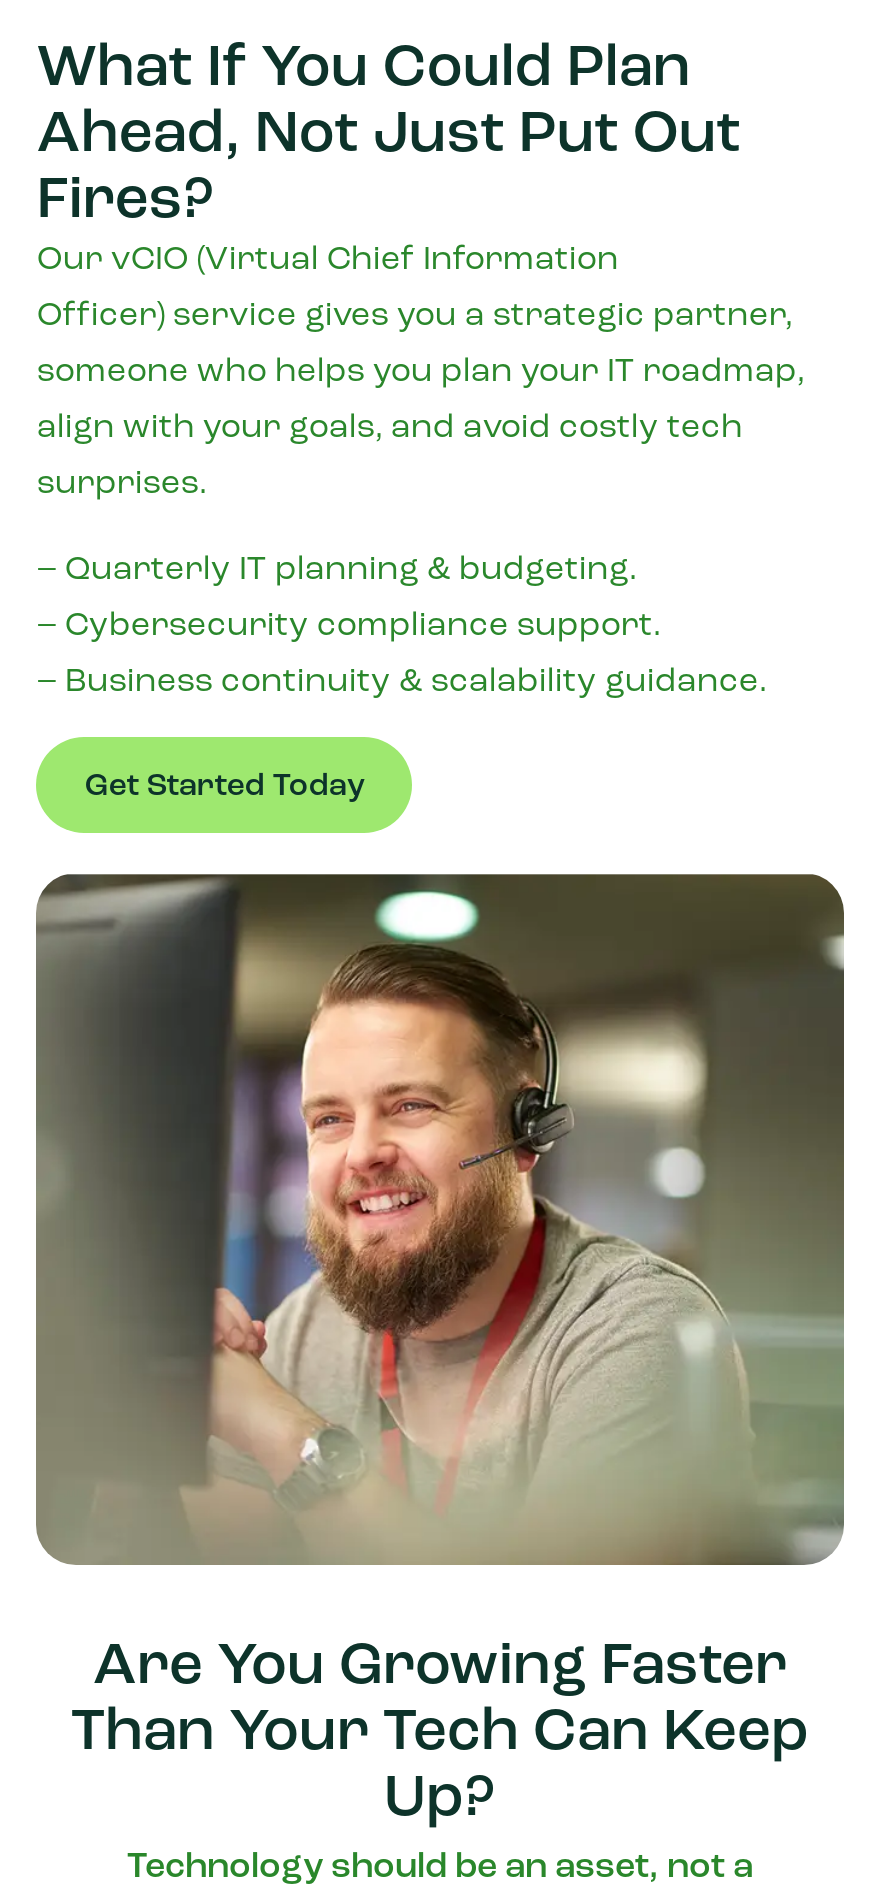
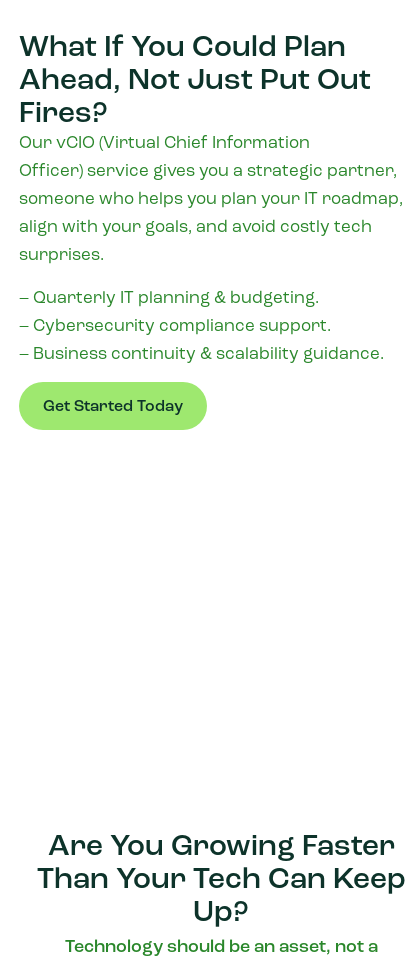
- [image]
